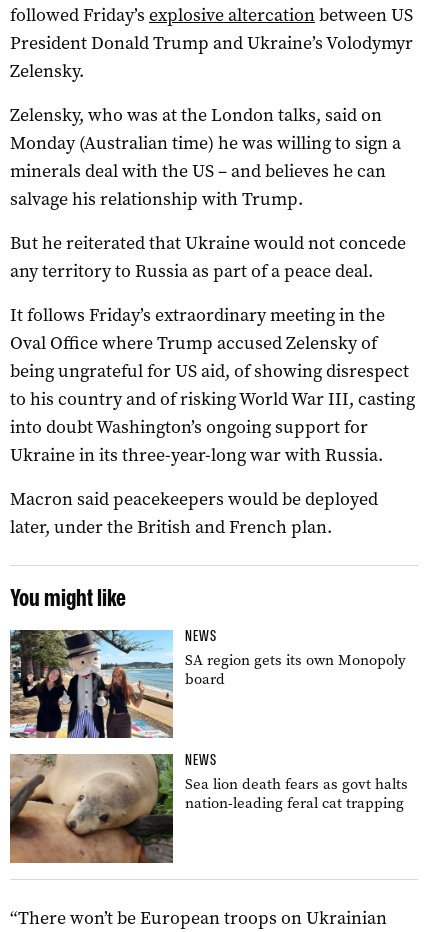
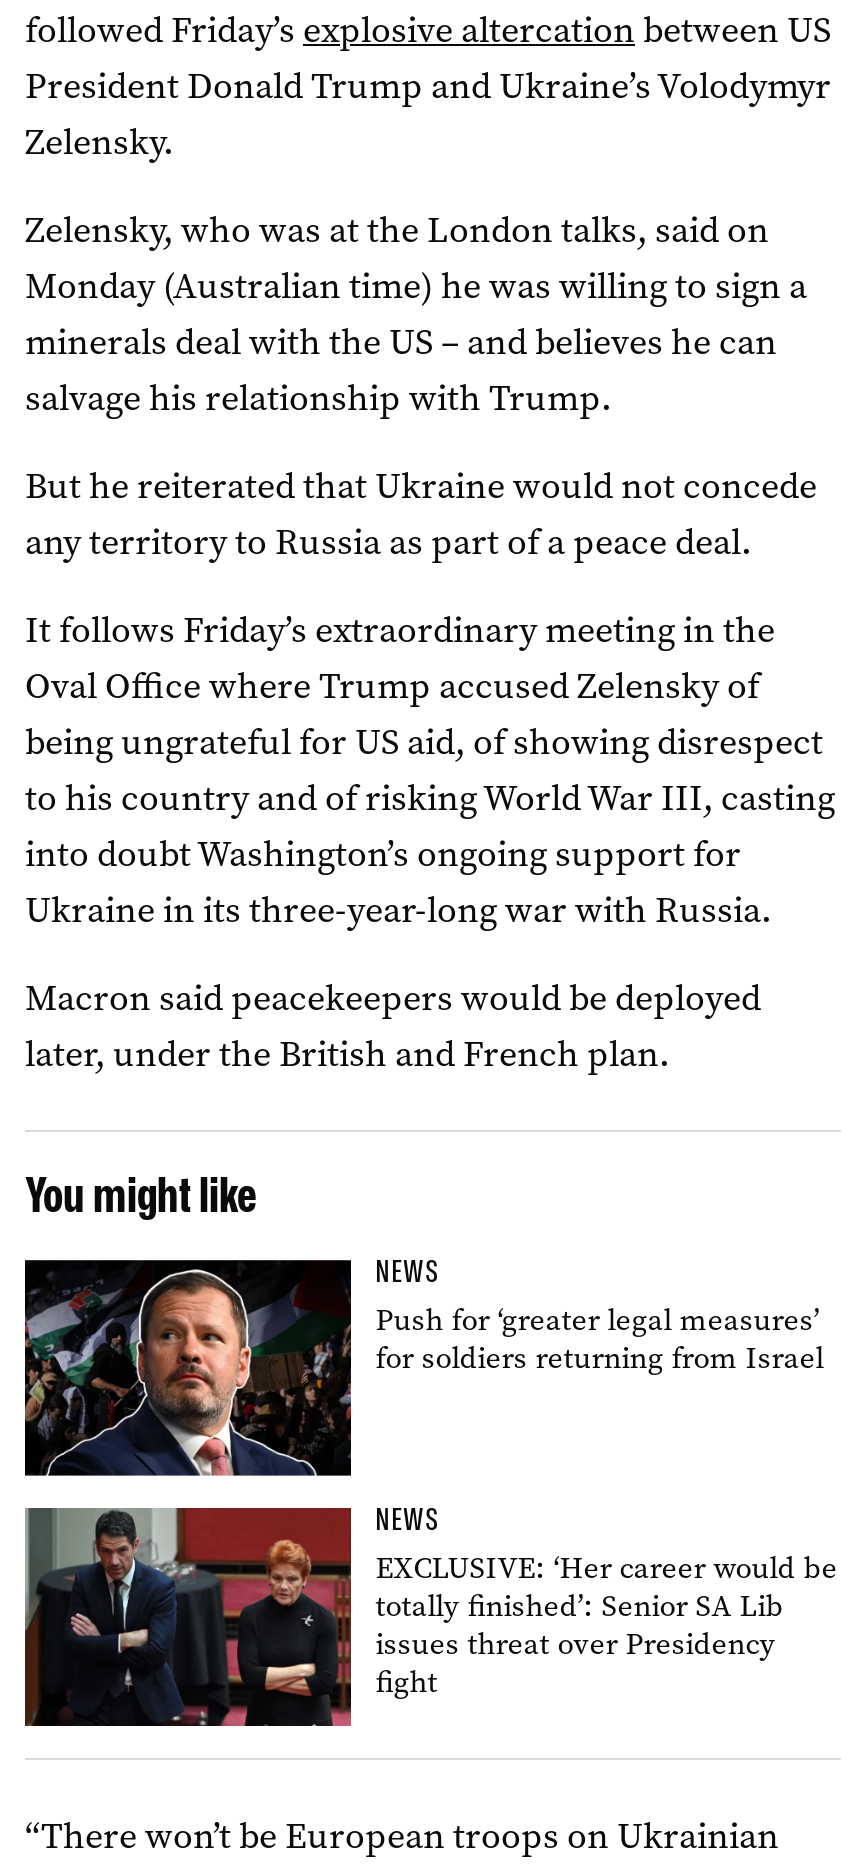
- [image]
- SA region gets its own Monopoly
- board
+ [image]
+ Push for ‘greater legal measures’
+ for soldiers returning from Israel

- [image]
- Sea lion death fears as govt halts
- nation-leading feral cat trapping
+ [image]
+ EXCLUSIVE: ‘Her career would be
+ totally finished’: Senior SA Lib
+ issues threat over Presidency
+ fight
